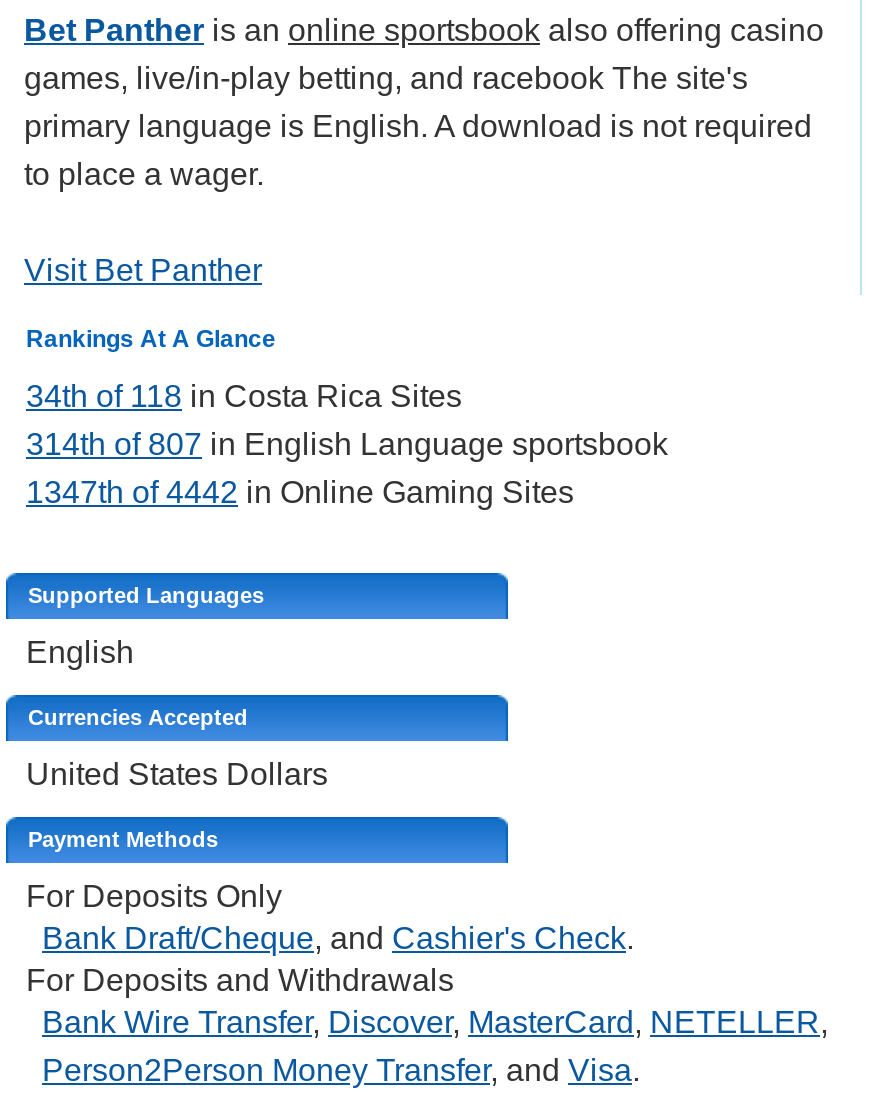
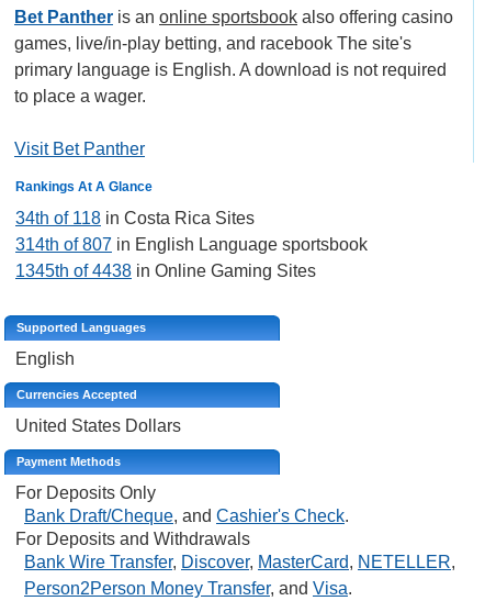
- 1347th of 4442 in Online Gaming Sites
+ 1345th of 4438 in Online Gaming Sites
